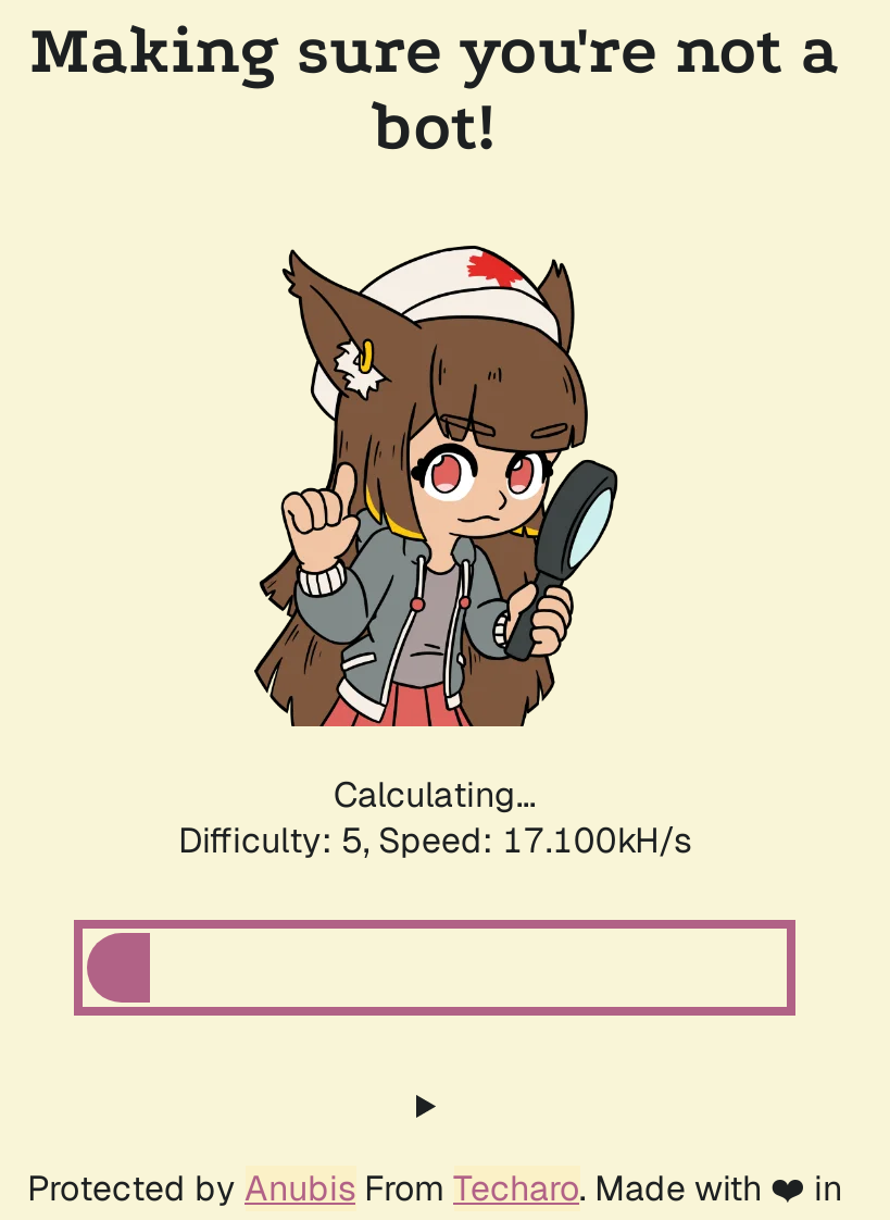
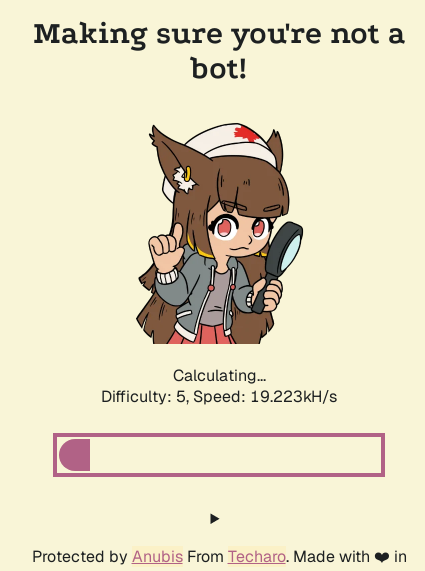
- Difficulty: 5, Speed: 17.100kH/s
+ Difficulty: 5, Speed: 19.223kH/s
